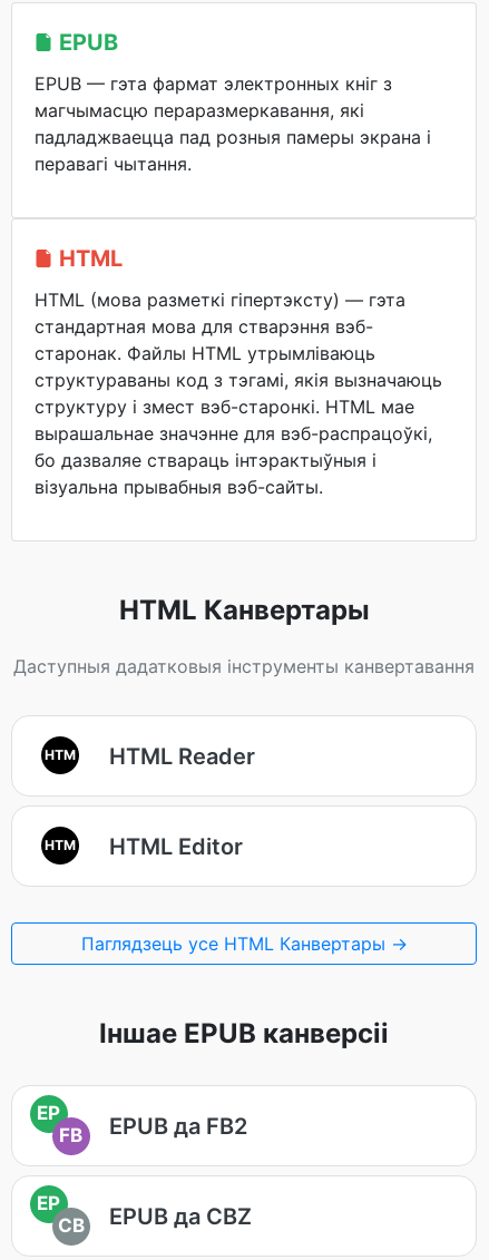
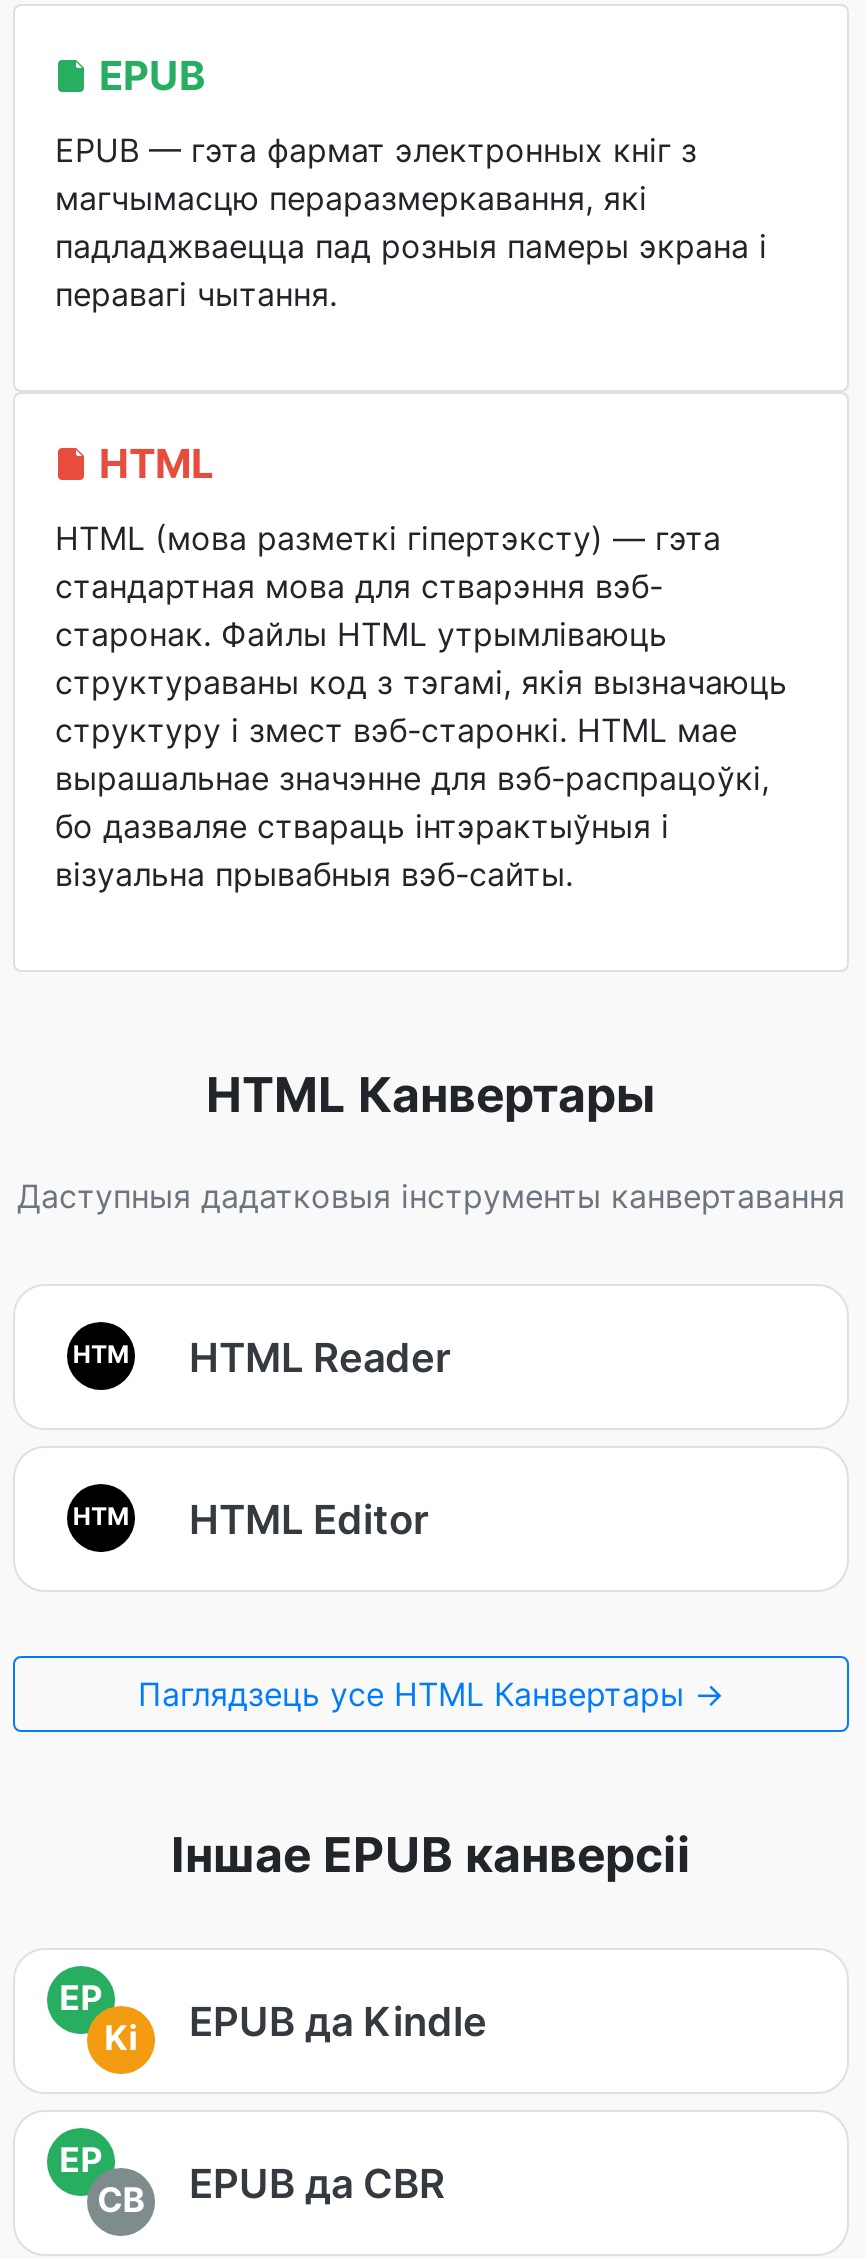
- FB
- EPUB да FB2
+ Ki
+ EPUB да Kindle

- EPUB да CBZ
+ EPUB да CBR
